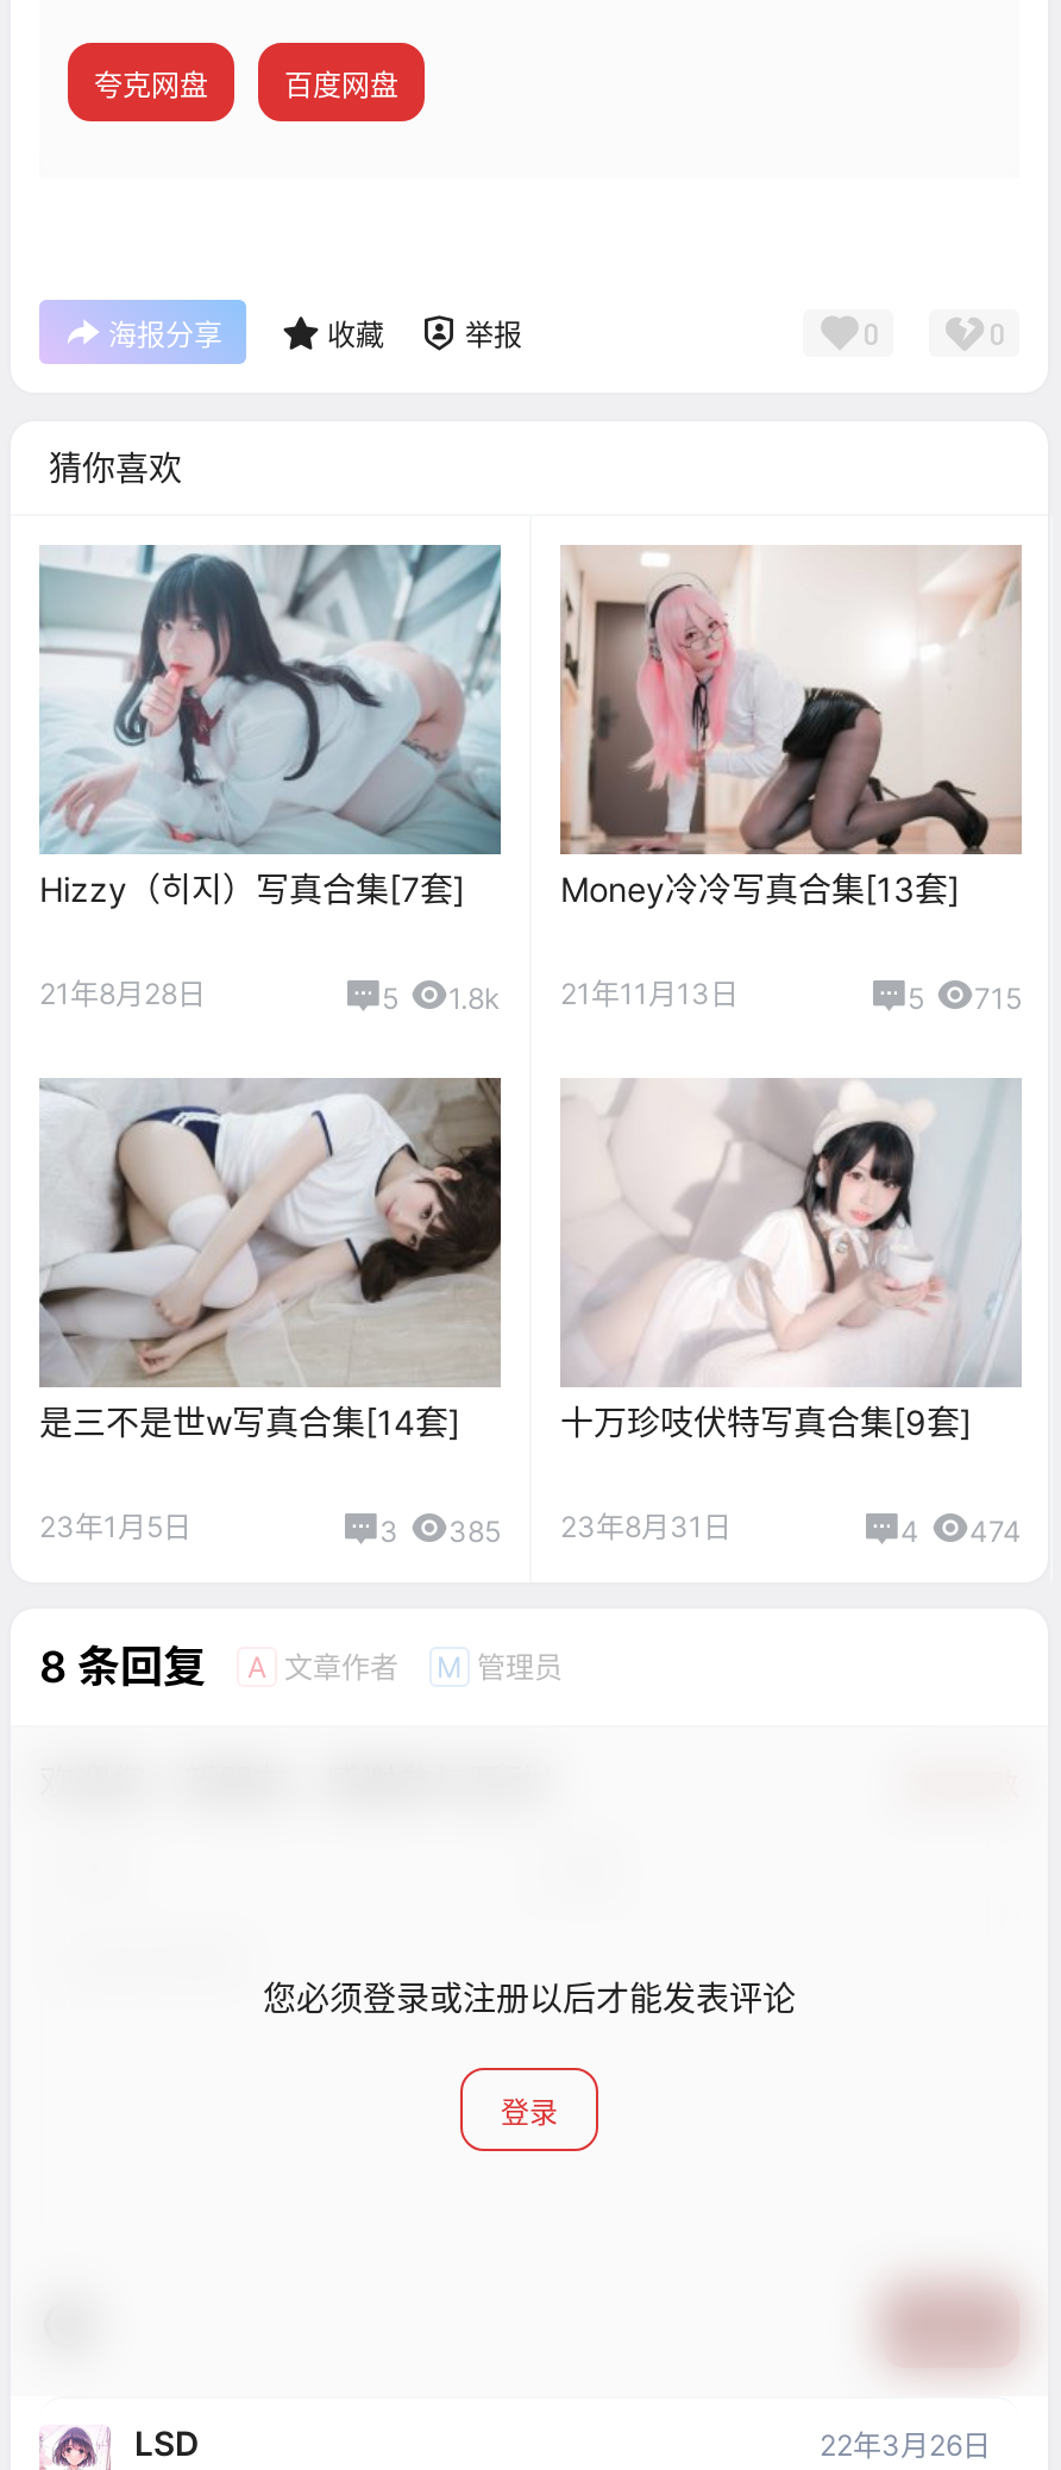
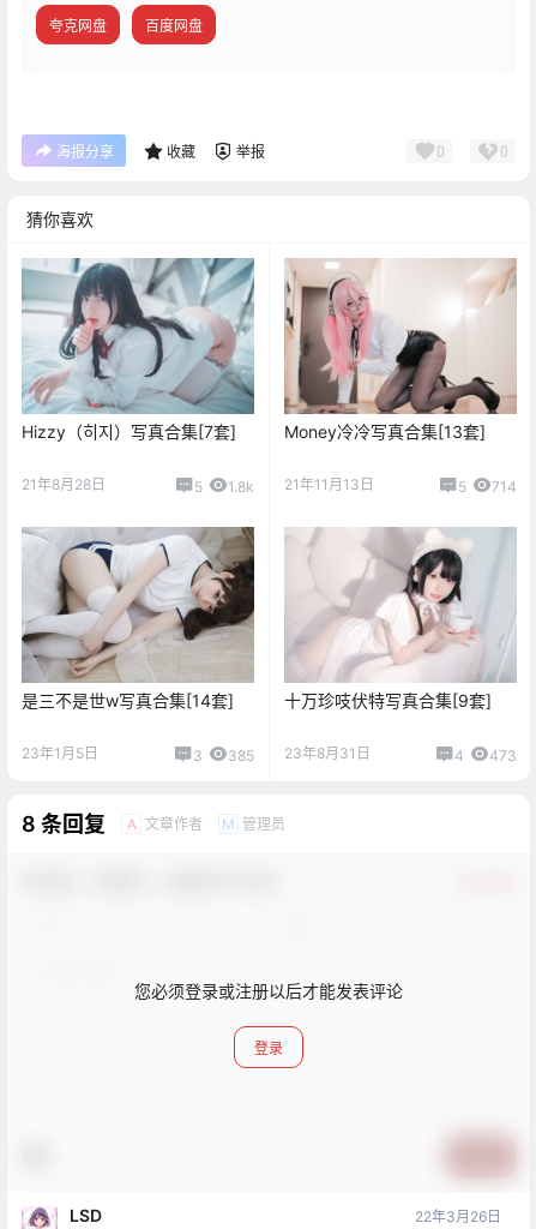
- 5 715
+ 5 714

- 4 474
+ 4 473
